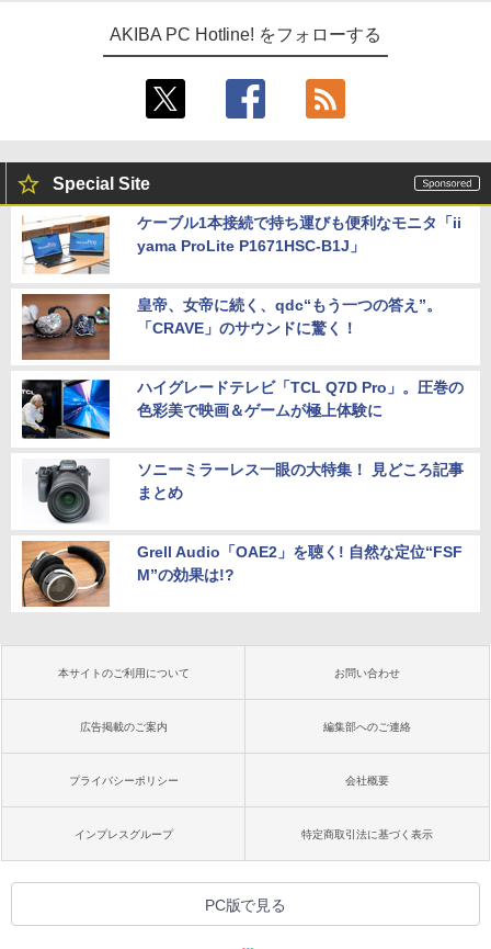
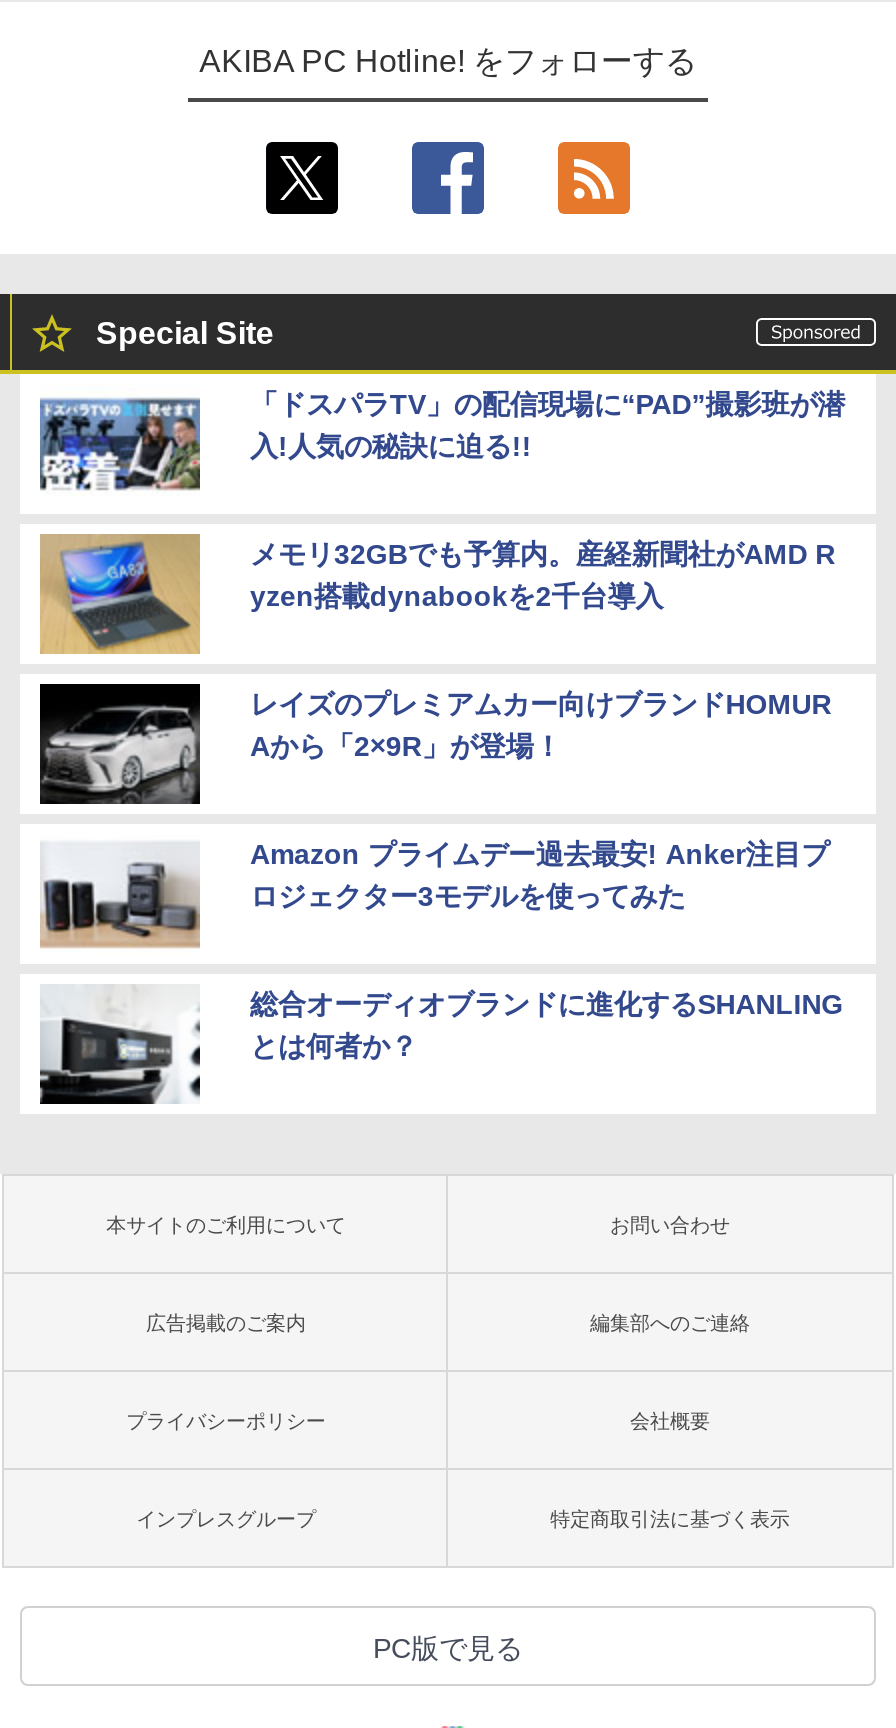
- [image]
- ケーブル1本接続で持ち運びも便利なモニタ「ii
- yama ProLite P1671HSC-B1J」
+ [image]
+ 「ドスパラTV」の配信現場に“PAD”撮影班が潜
+ 入!人気の秘訣に迫る!!

- [image]
- 皇帝、女帝に続く、qdc“もう一つの答え”。
- 「CRAVE」のサウンドに驚く！
+ [image]
+ メモリ32GBでも予算内。産経新聞社がAMD R
+ yzen搭載dynabookを2千台導入

- [image]
- ハイグレードテレビ「TCL Q7D Pro」。圧巻の
- 色彩美で映画＆ゲームが極上体験に
+ [image]
+ レイズのプレミアムカー向けブランドHOMUR
+ Aから「2×9R」が登場！

- [image]
- ソニーミラーレス一眼の大特集！ 見どころ記事
- まとめ
+ [image]
+ Amazon プライムデー過去最安! Anker注目プ
+ ロジェクター3モデルを使ってみた

- [image]
- Grell Audio「OAE2」を聴く! 自然な定位“FSF
- M”の効果は!?
+ [image]
+ 総合オーディオブランドに進化するSHANLING
+ とは何者か？
